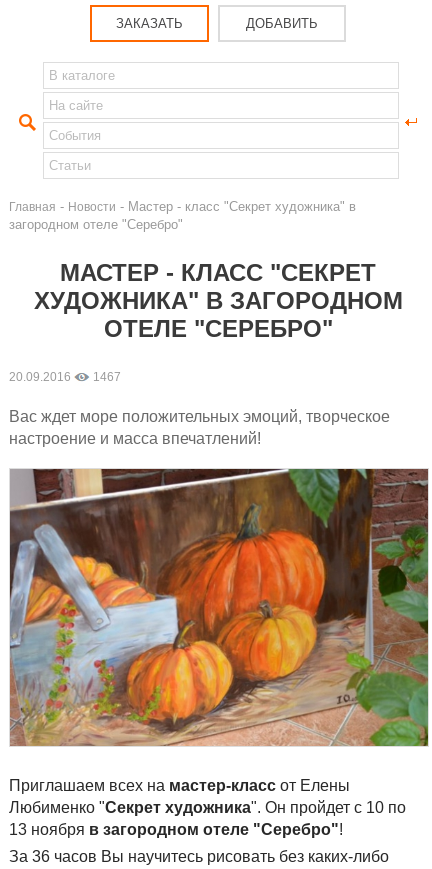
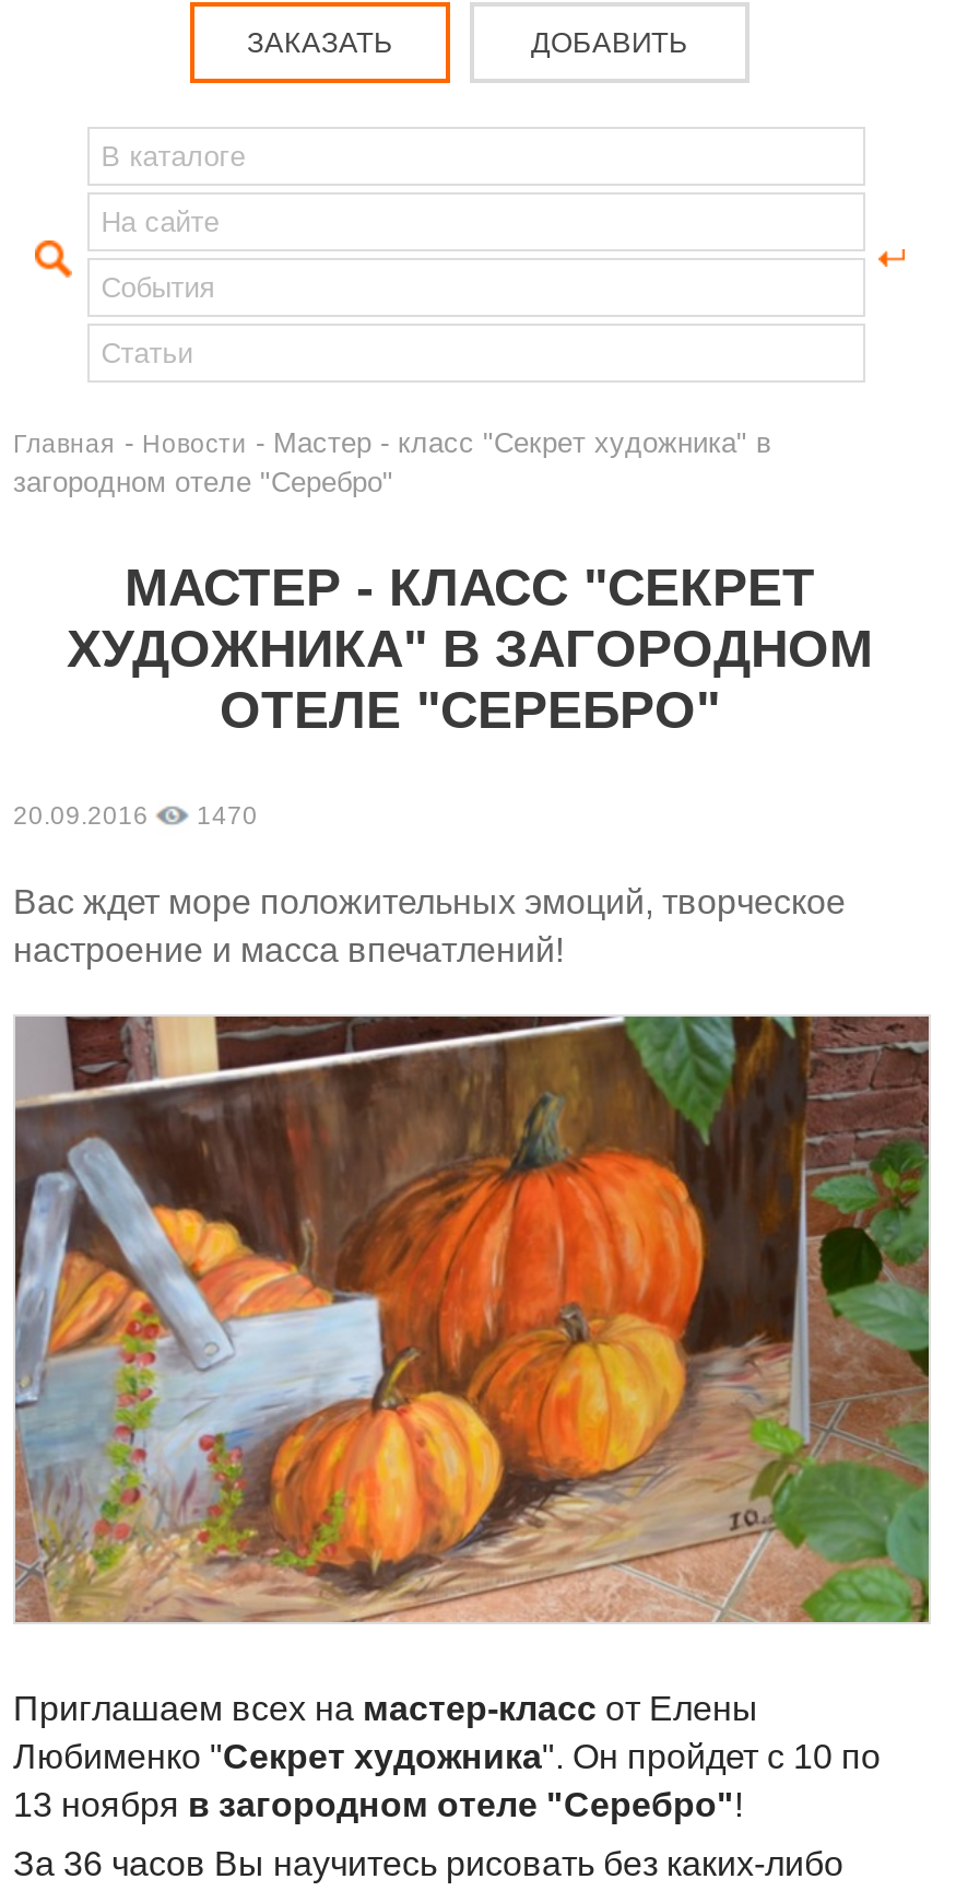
- 20.09.2016 1467
+ 20.09.2016 1470
